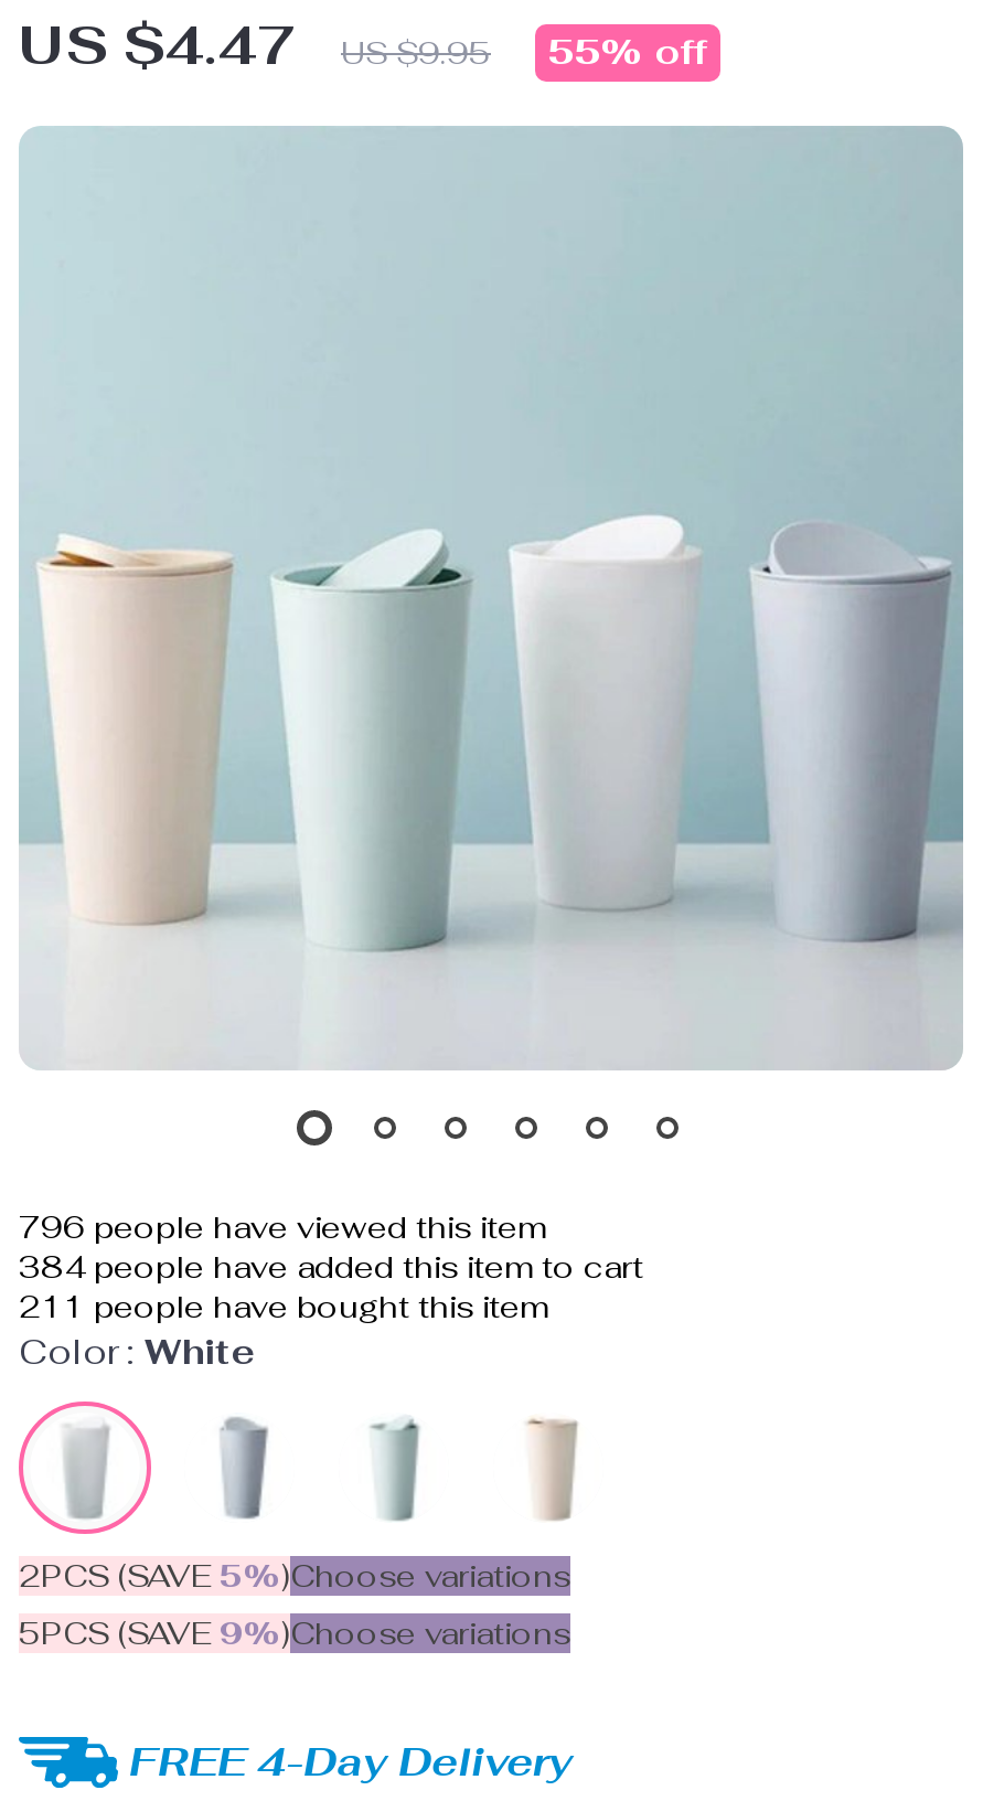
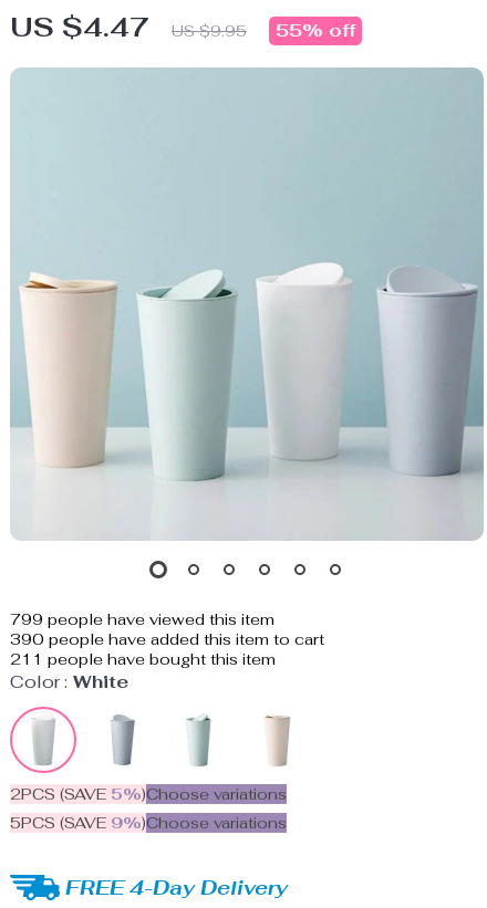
- 796 people have viewed this item
+ 799 people have viewed this item

- 384 people have added this item to cart
+ 390 people have added this item to cart
